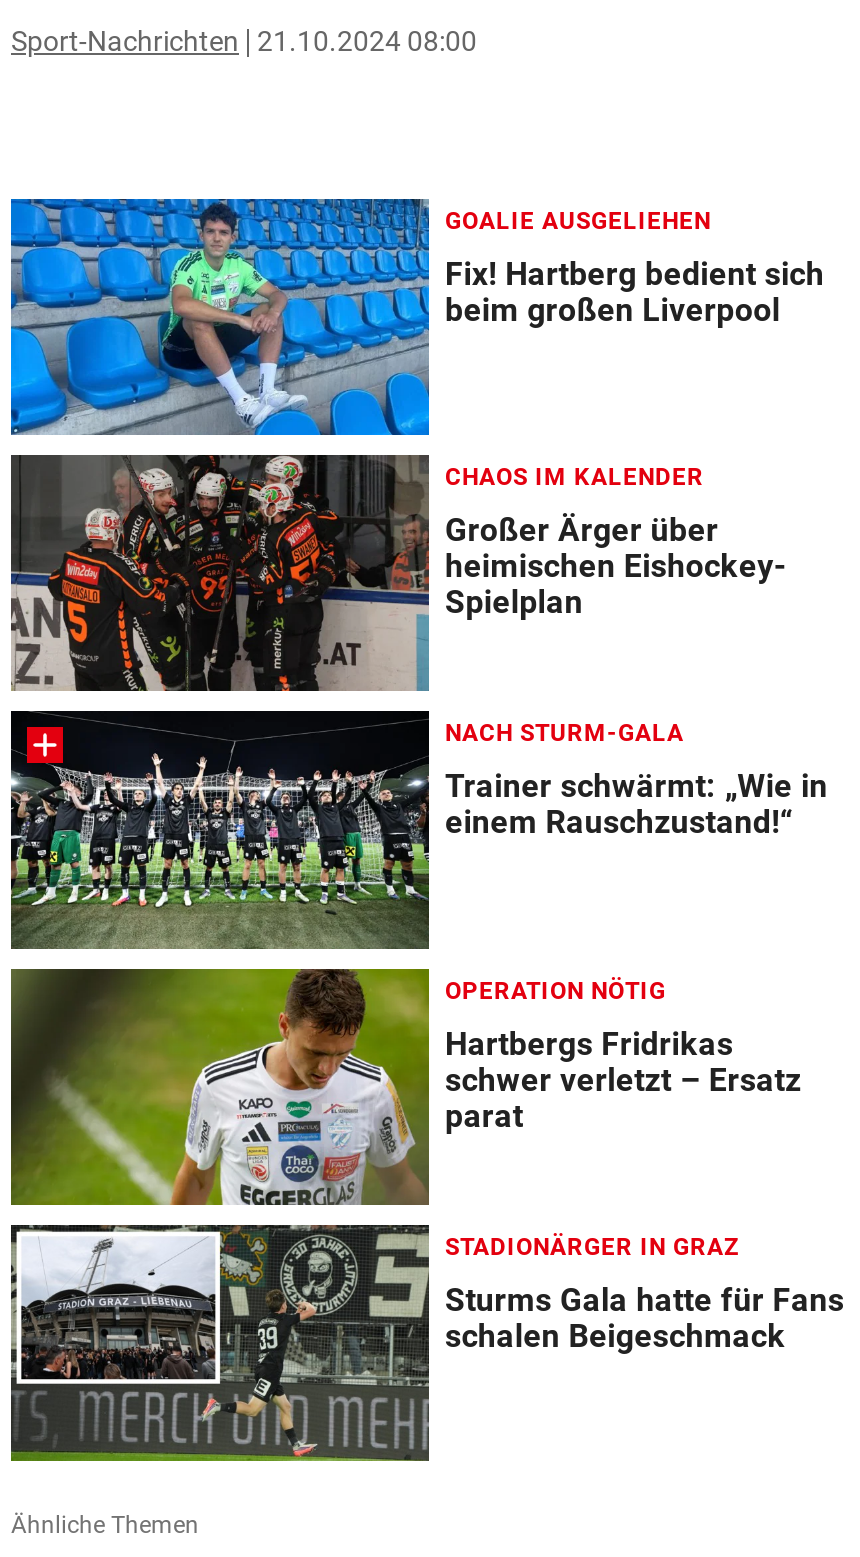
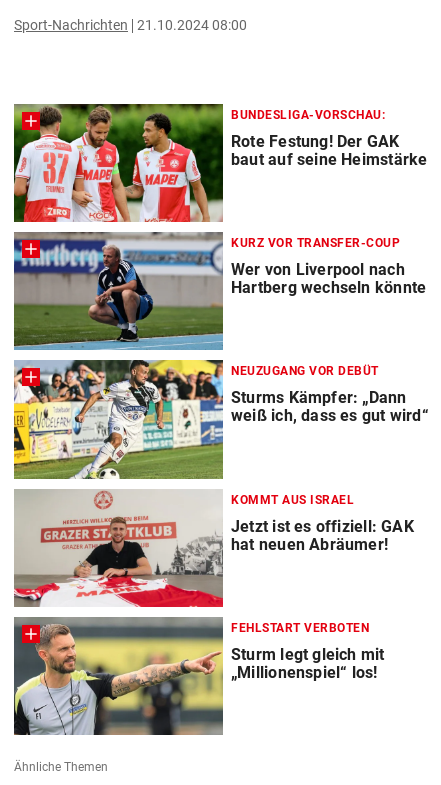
- [image]
- GOALIE AUSGELIEHEN
+ [image]
+ BUNDESLIGA-VORSCHAU:

- Fix! Hartberg bedient sich
- beim großen Liverpool
+ Rote Festung! Der GAK
+ baut auf seine Heimstärke

- [image]
- CHAOS IM KALENDER
+ [image]
+ KURZ VOR TRANSFER-COUP

- Großer Ärger über
- heimischen Eishockey-
- Spielplan
+ Wer von Liverpool nach
+ Hartberg wechseln könnte

- [image]
- NACH STURM-GALA
+ [image]
+ NEUZUGANG VOR DEBÜT

- Trainer schwärmt: „Wie in
- einem Rauschzustand!“
+ Sturms Kämpfer: „Dann
+ weiß ich, dass es gut wird“

- [image]
- OPERATION NÖTIG
+ [image]
+ KOMMT AUS ISRAEL

- Hartbergs Fridrikas
- schwer verletzt – Ersatz
- parat
+ Jetzt ist es offiziell: GAK
+ hat neuen Abräumer!

- [image]
- STADIONÄRGER IN GRAZ
+ [image]
+ FEHLSTART VERBOTEN

- Sturms Gala hatte für Fans
- schalen Beigeschmack
+ Sturm legt gleich mit
+ „Millionenspiel“ los!
